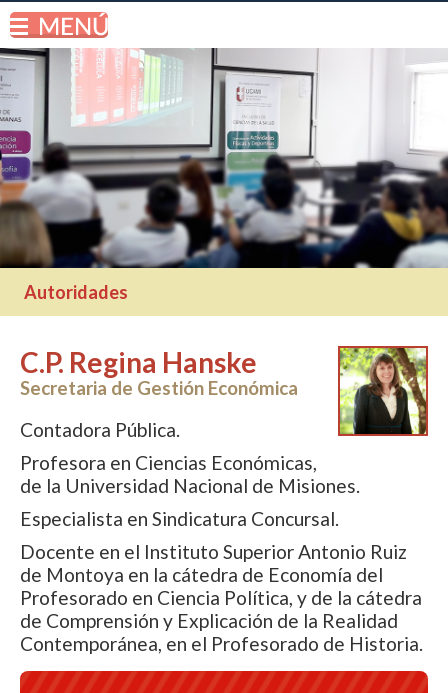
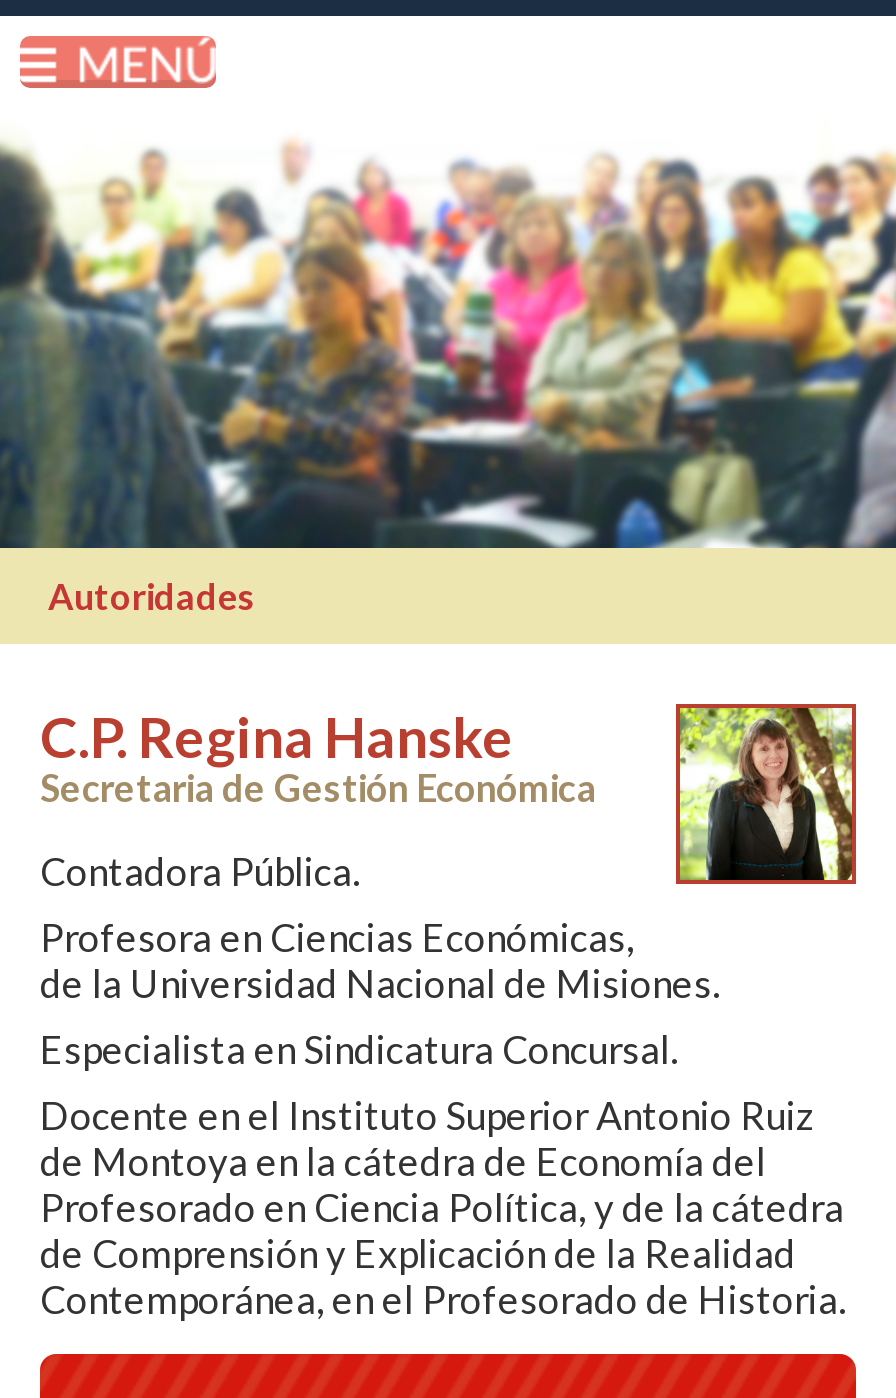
- [image]
+ [image]
